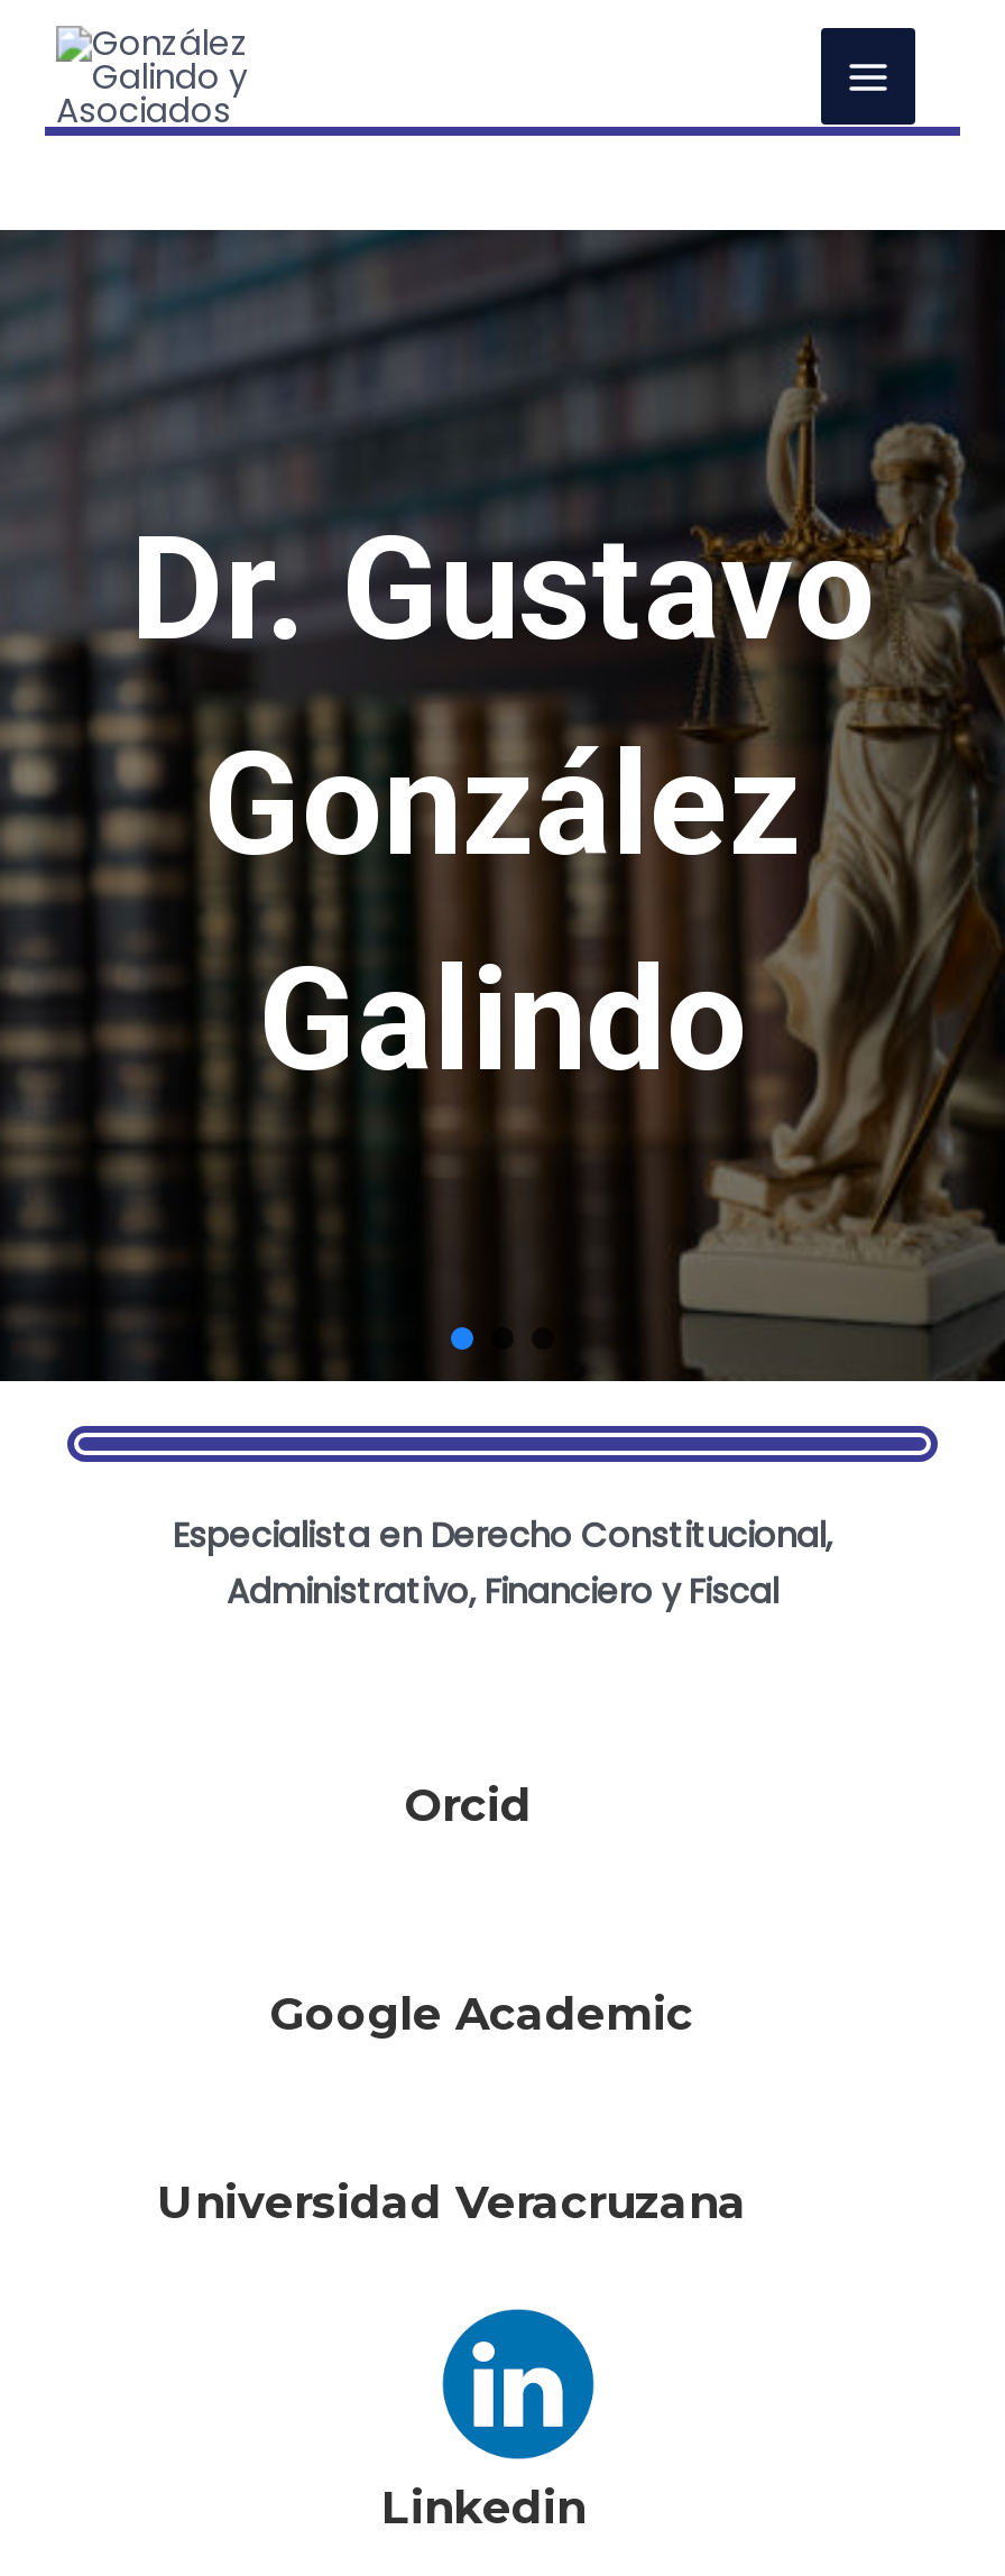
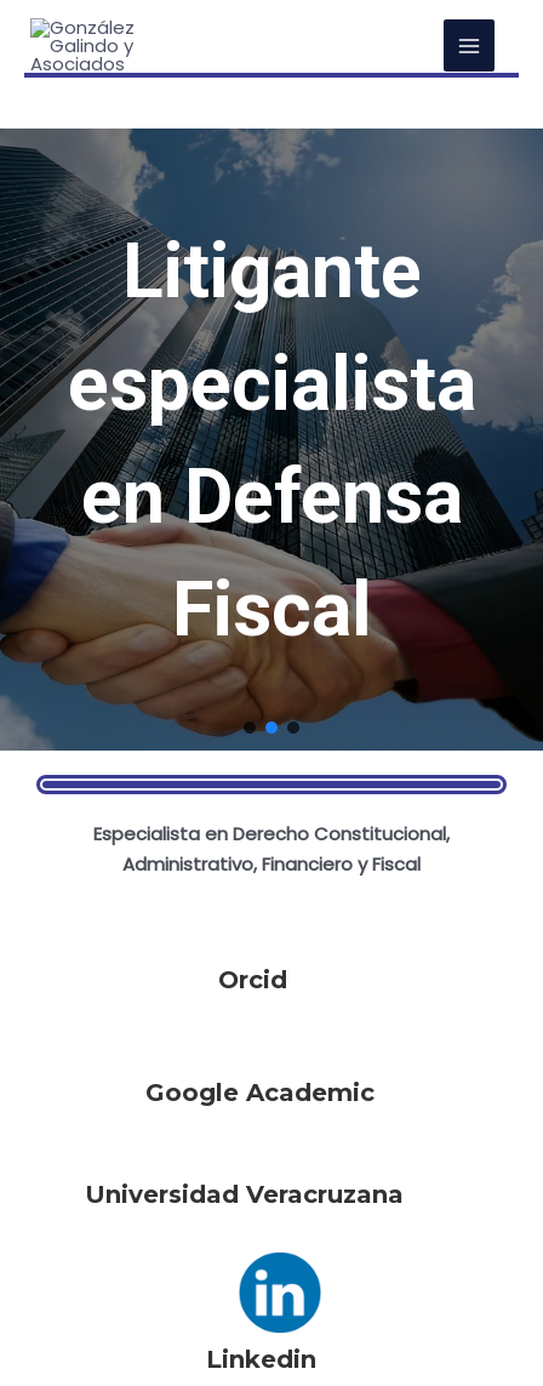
- [image]
- Dr. Gustavo
- González
- Galindo
+ [image]
+ Litigante
+ especialista
+ en Defensa
+ Fiscal
